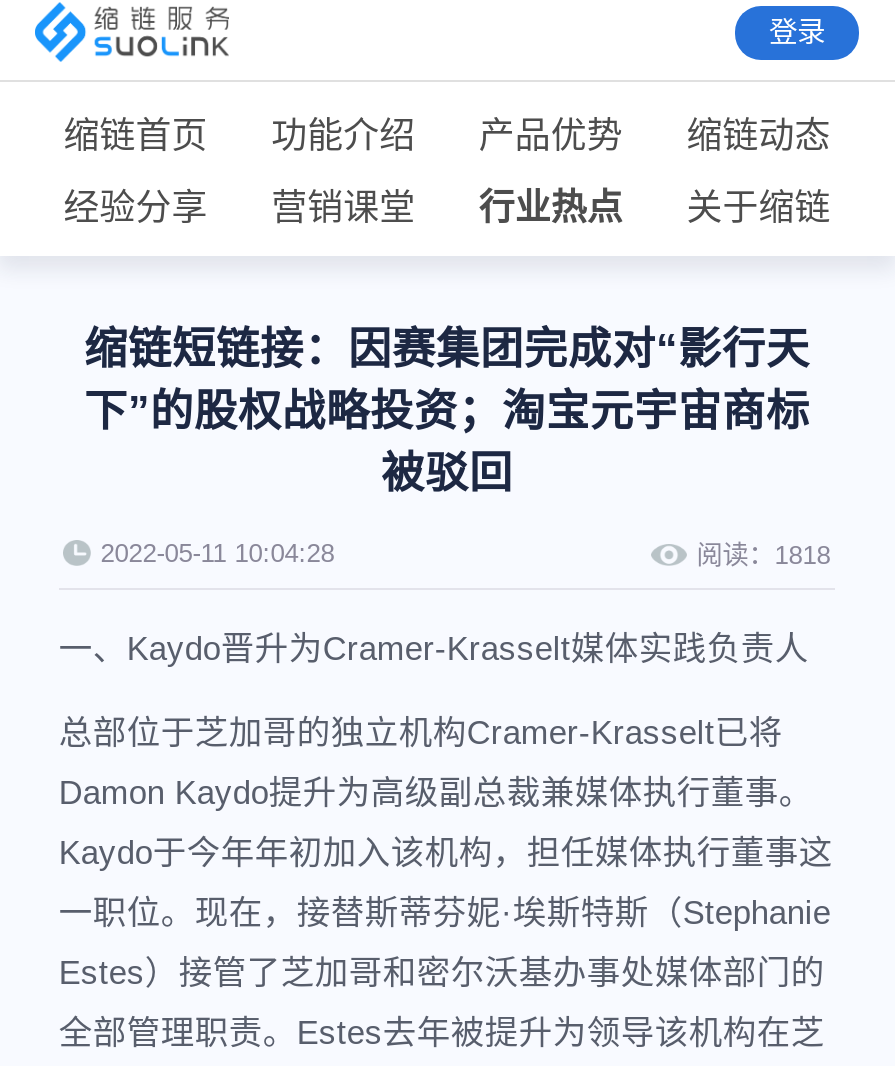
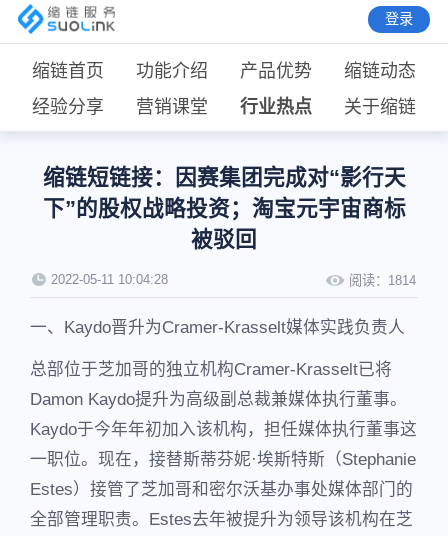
- 阅读：1818
+ 阅读：1814
